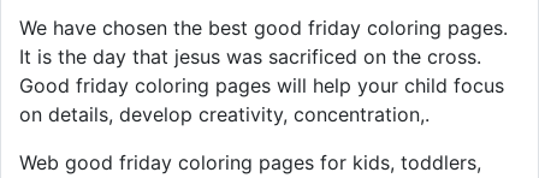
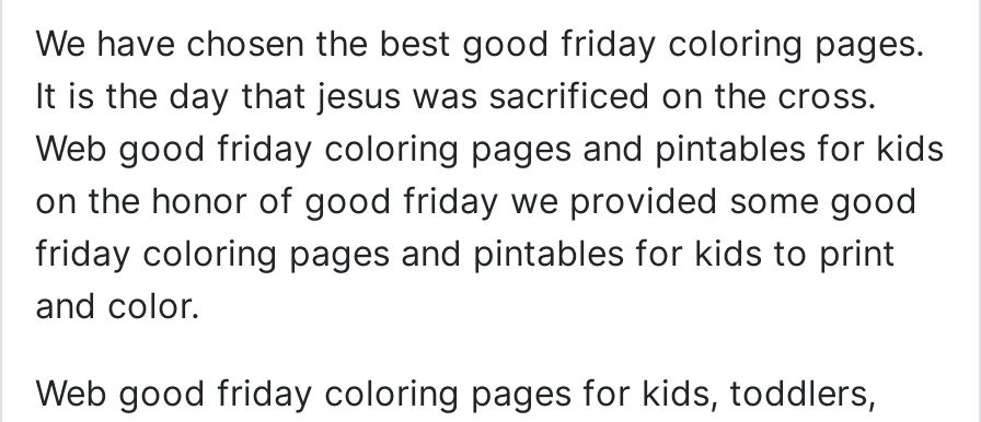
- Good friday coloring pages will help your child focus
- on details, develop creativity, concentration,.
+ Web good friday coloring pages and pintables for kids
+ on the honor of good friday we provided some good
+ friday coloring pages and pintables for kids to print
+ and color.
